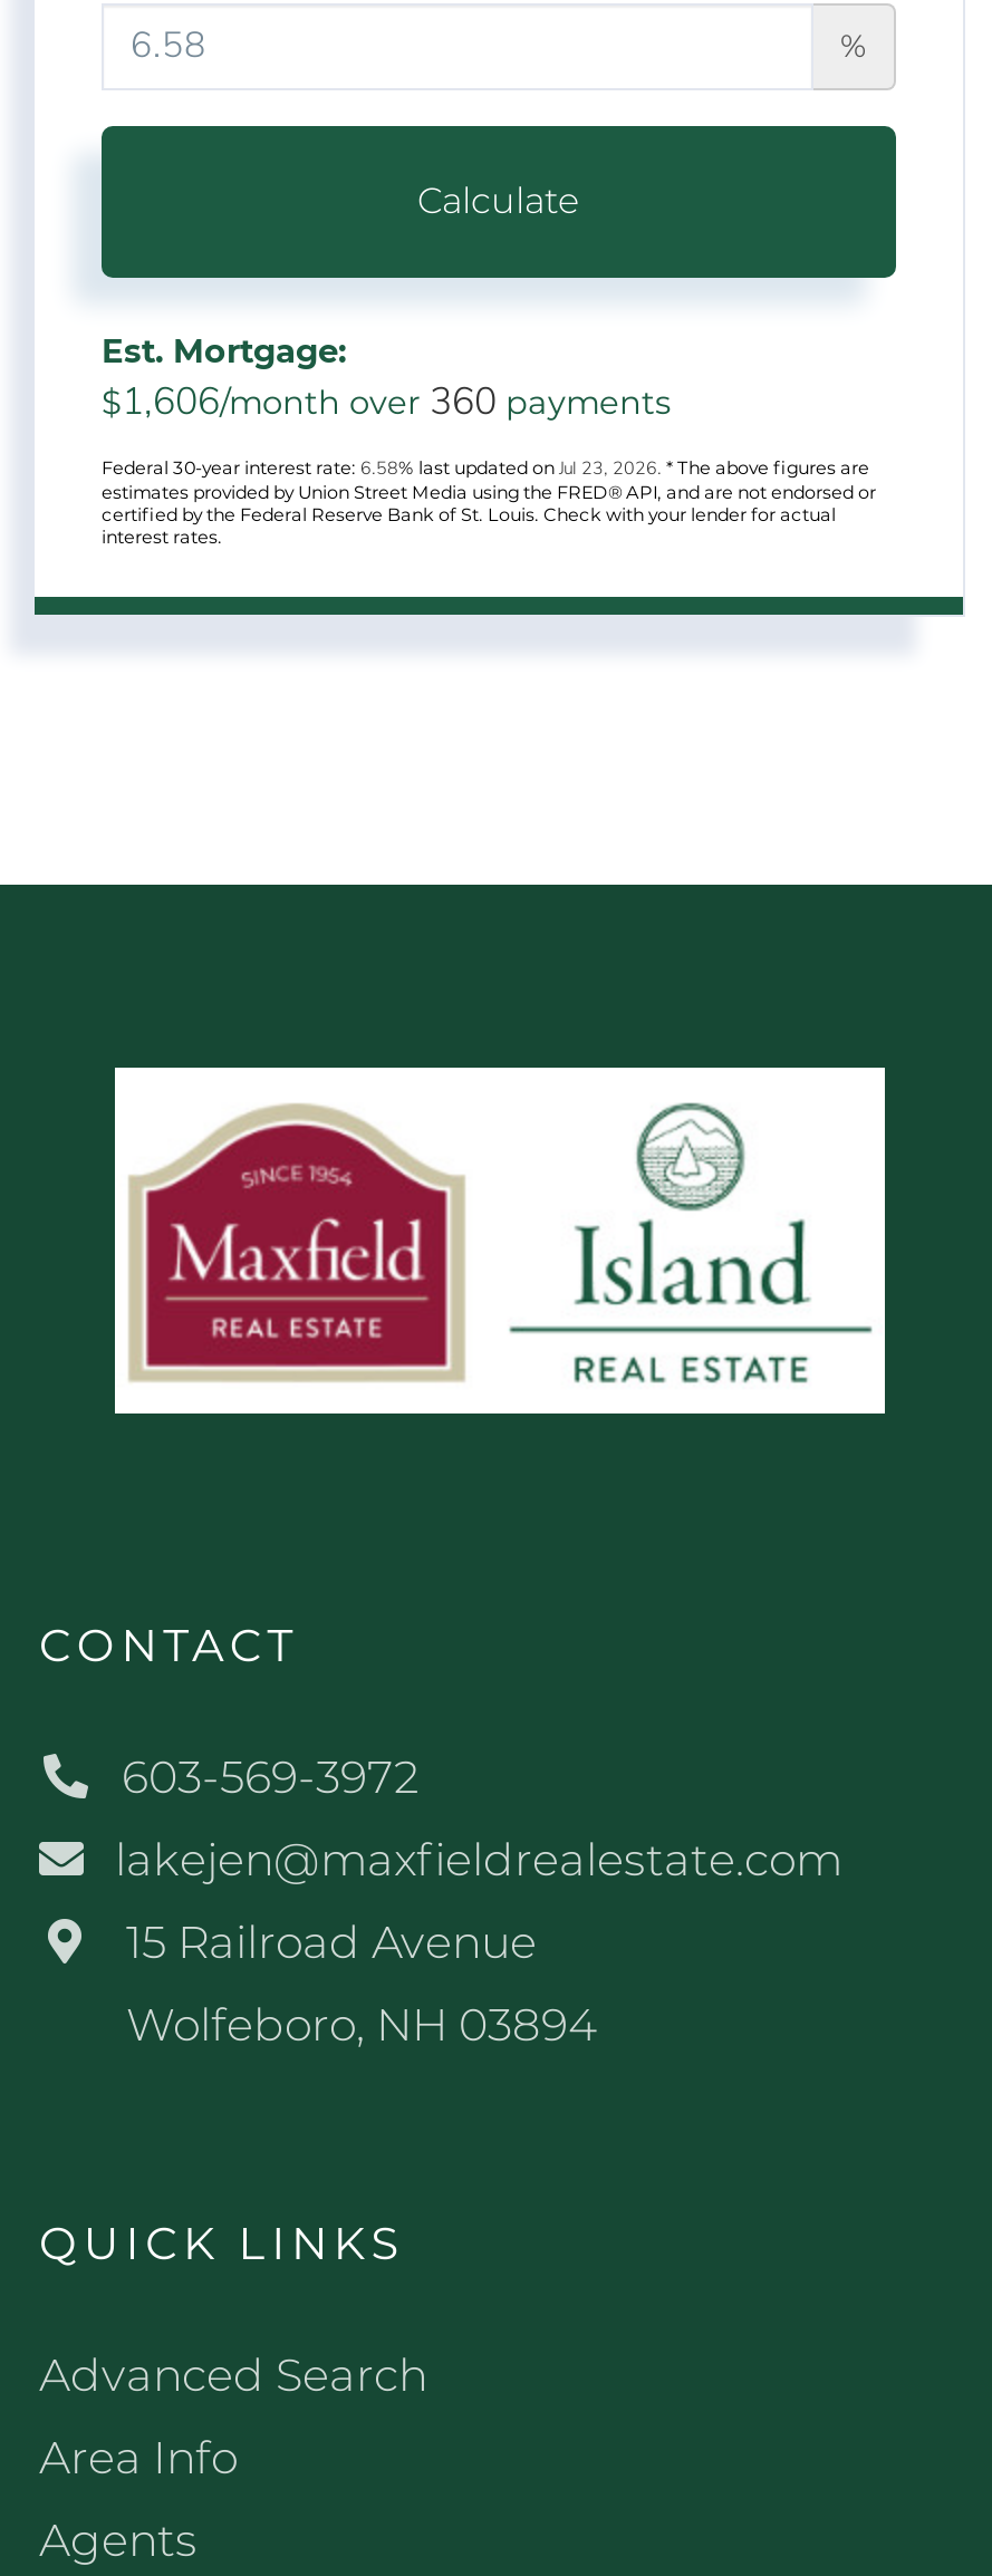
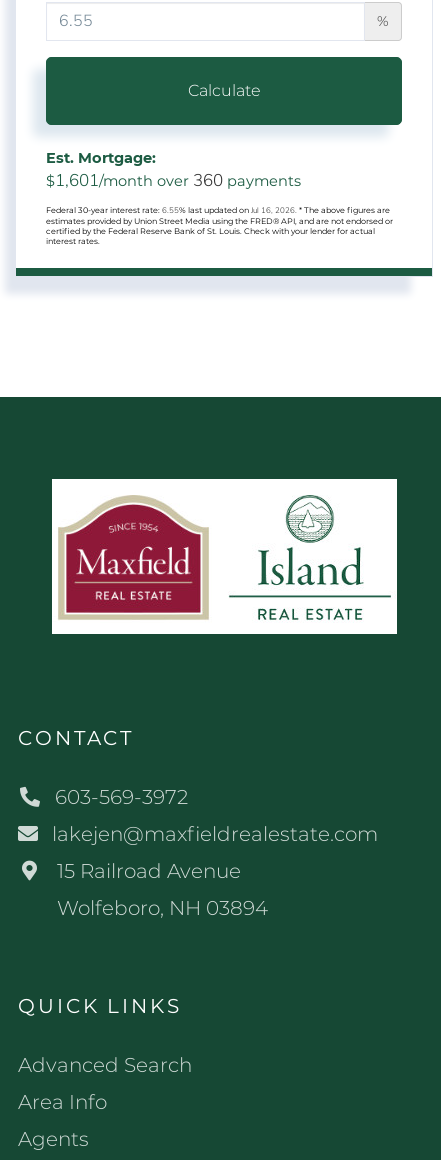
- $1,606/month over 360 payments
+ $1,601/month over 360 payments

- Federal 30-year interest rate: 6.58% last updated on Jul 23, 2026. * The above figures are
+ Federal 30-year interest rate: 6.55% last updated on Jul 16, 2026. * The above figures are
